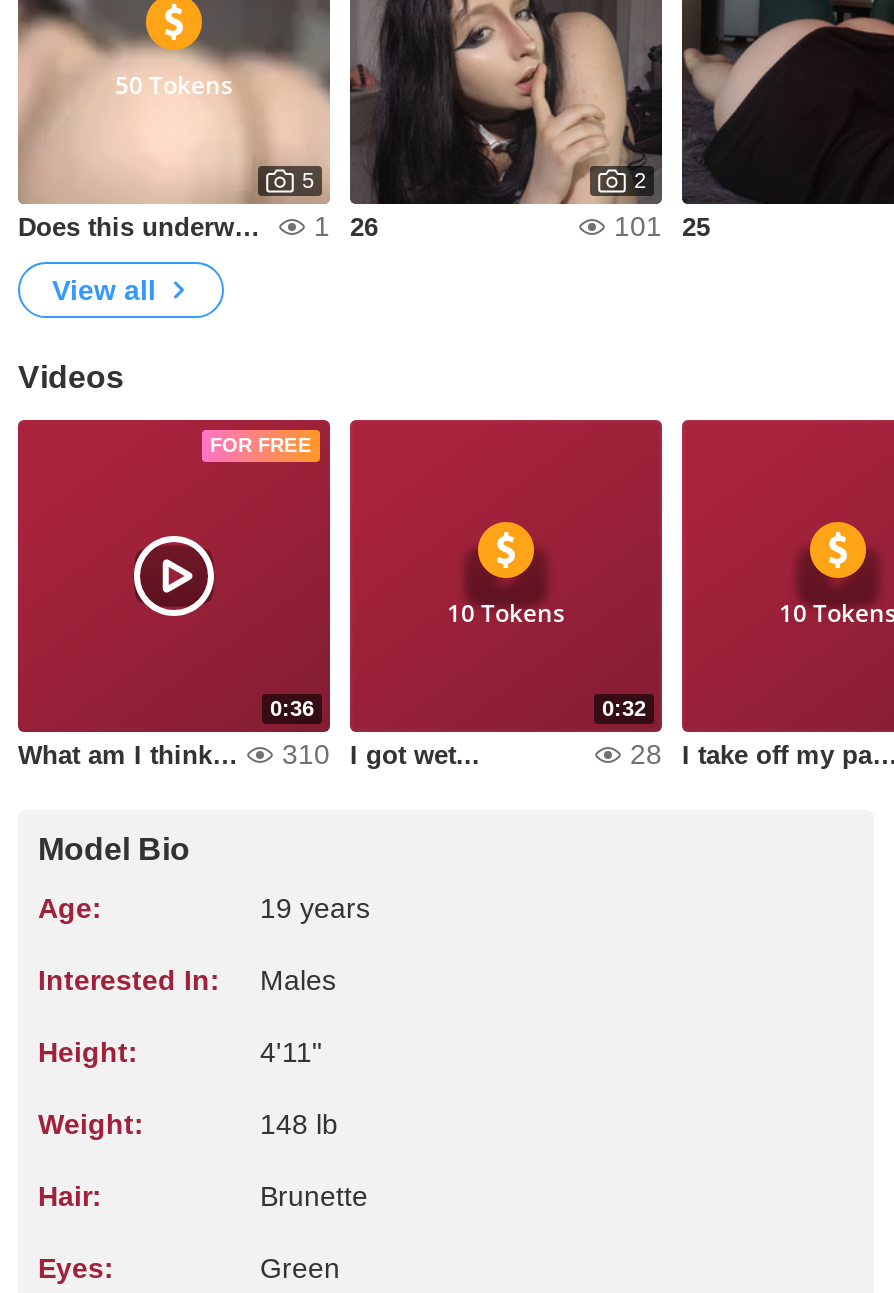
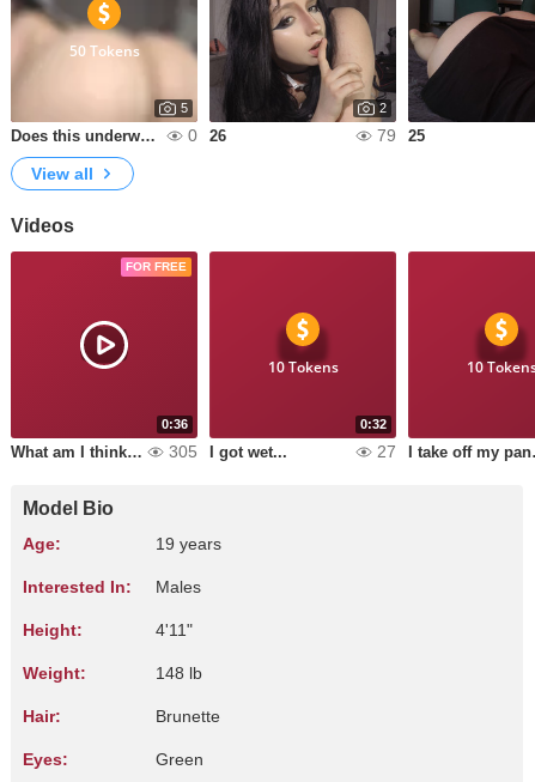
- 1
+ 0

- 101 25
+ 79 25

- 310
+ 305

- 28
+ 27
